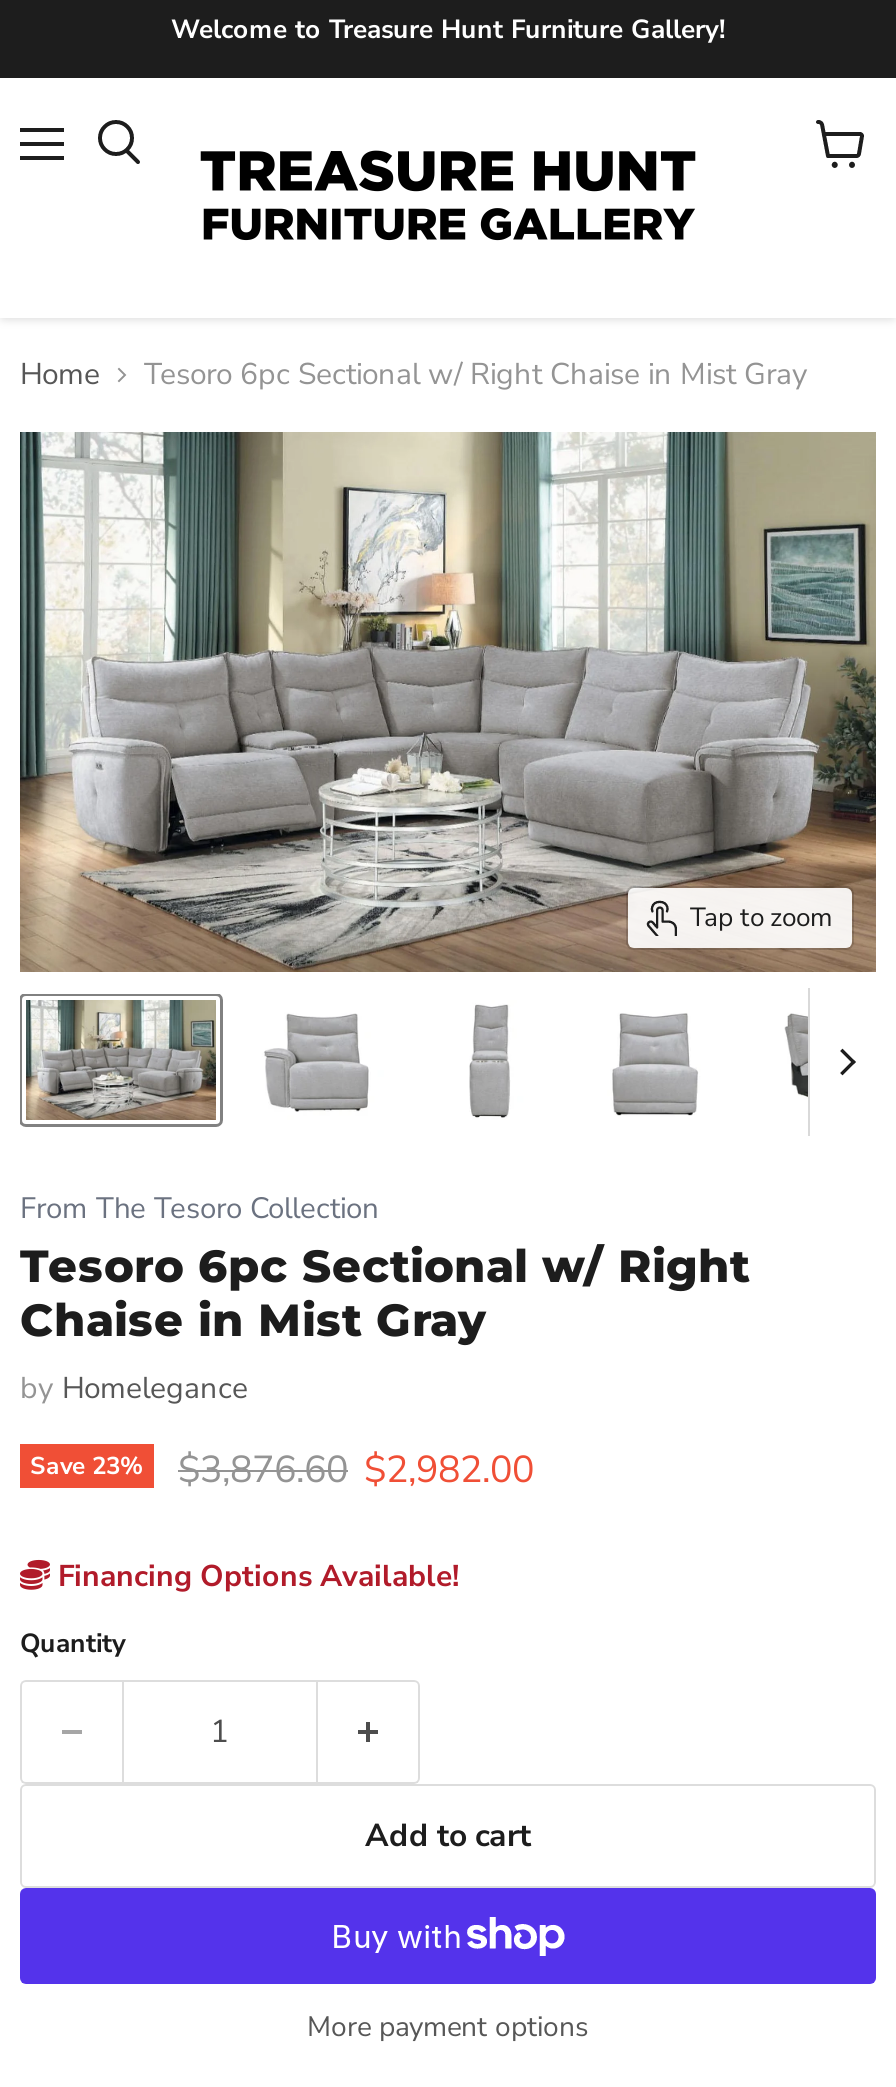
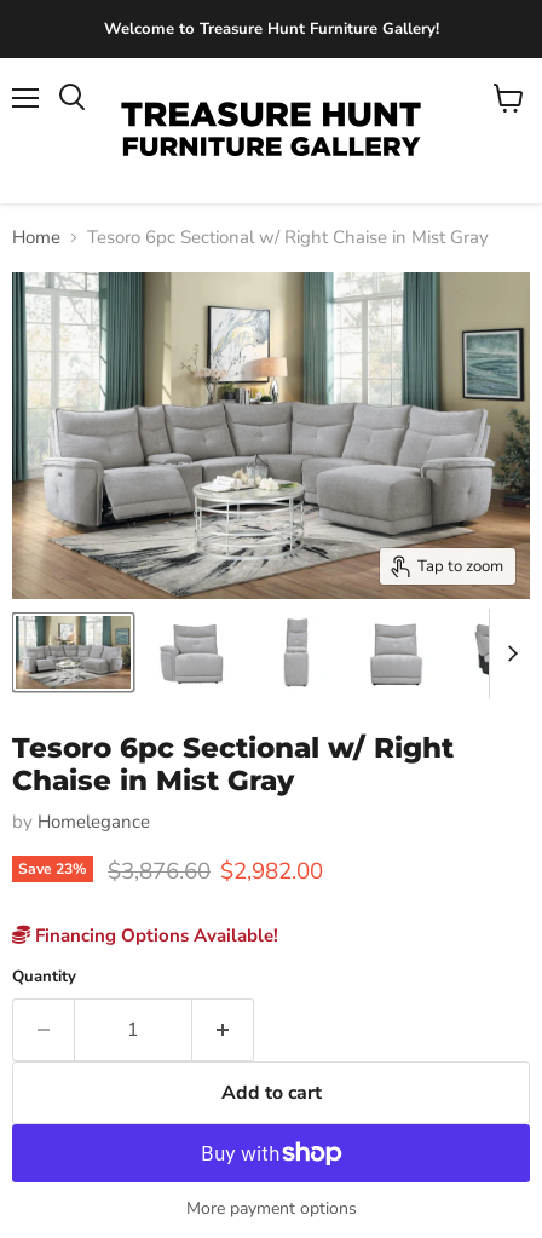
- From The Tesoro Collection
